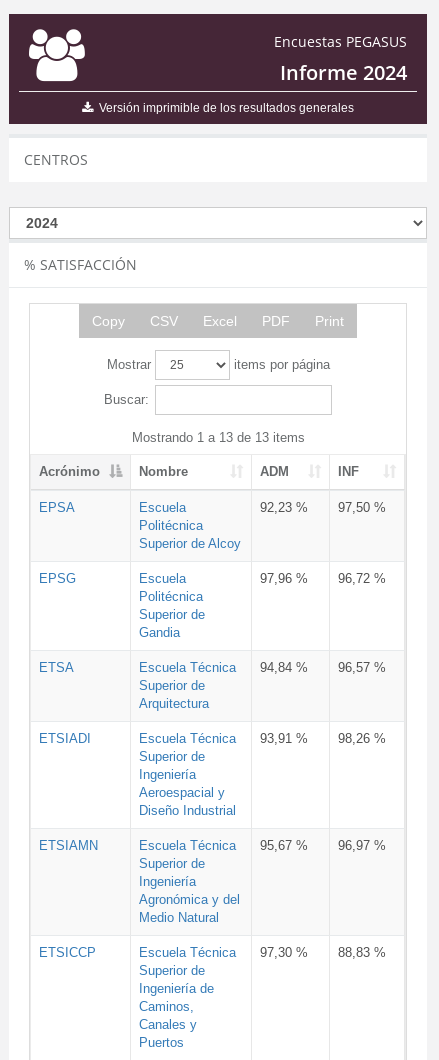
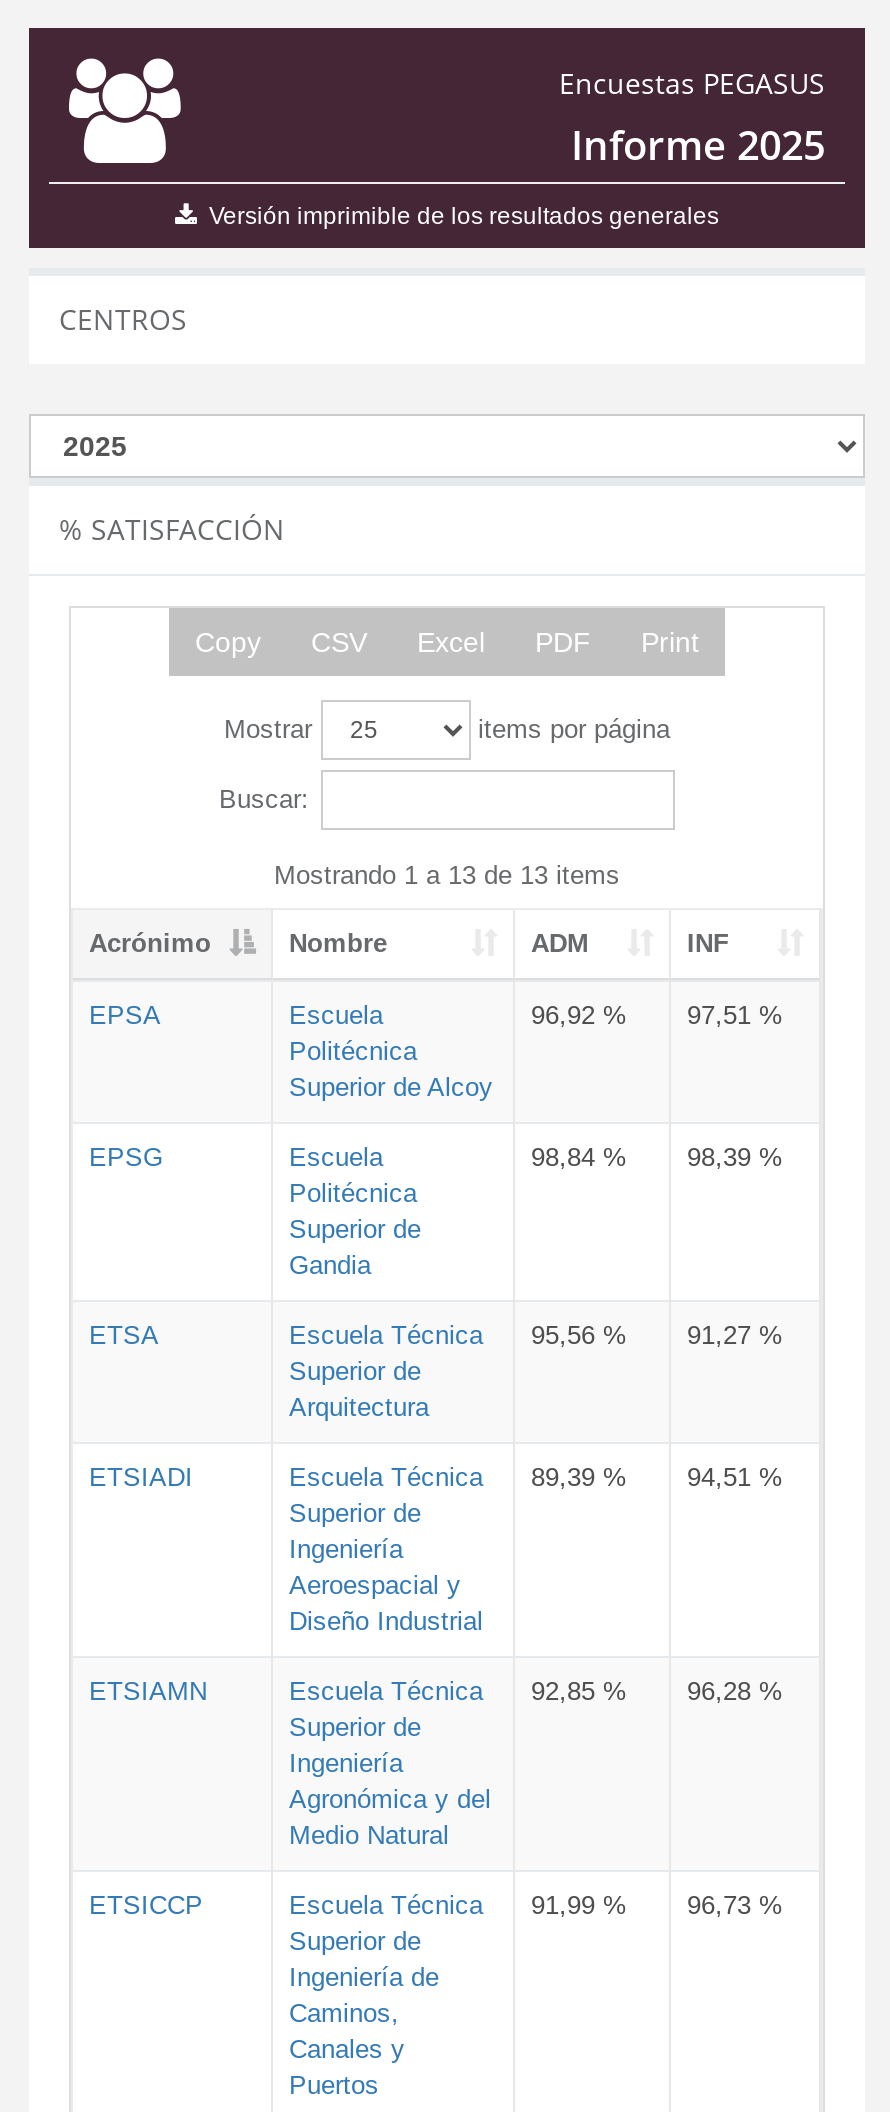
- Informe 2024
+ Informe 2025

- 92,23 %
+ 96,92 %

- 97,50 %
+ 97,51 %

- 97,96 %
+ 98,84 %

- 96,72 %
+ 98,39 %

- 94,84 %
+ 95,56 %

- 96,57 %
+ 91,27 %

- 93,91 %
+ 89,39 %

- 98,26 %
+ 94,51 %

- 95,67 %
+ 92,85 %

- 96,97 %
+ 96,28 %

- 97,30 %
+ 91,99 %

- 88,83 %
+ 96,73 %
